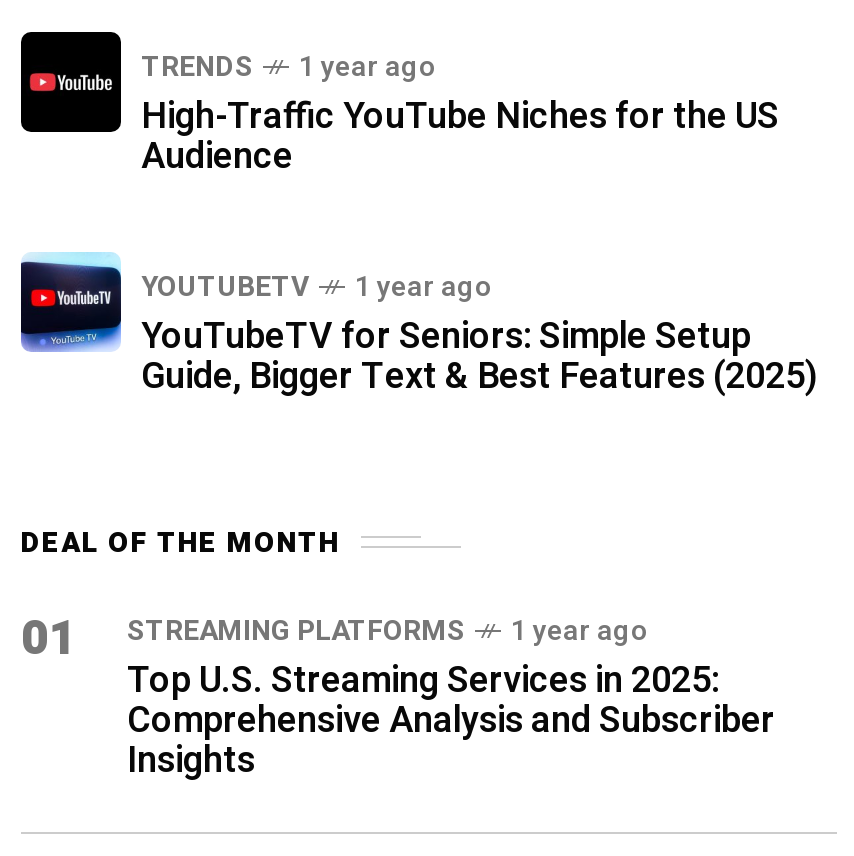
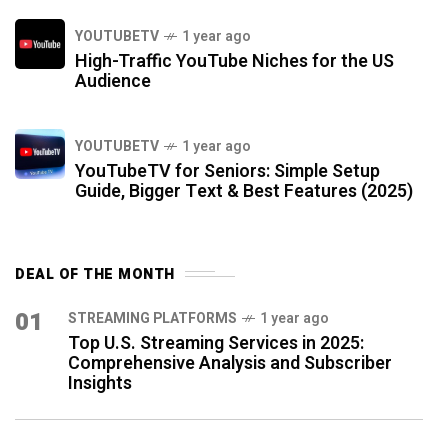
- TRENDS
+ YOUTUBETV
